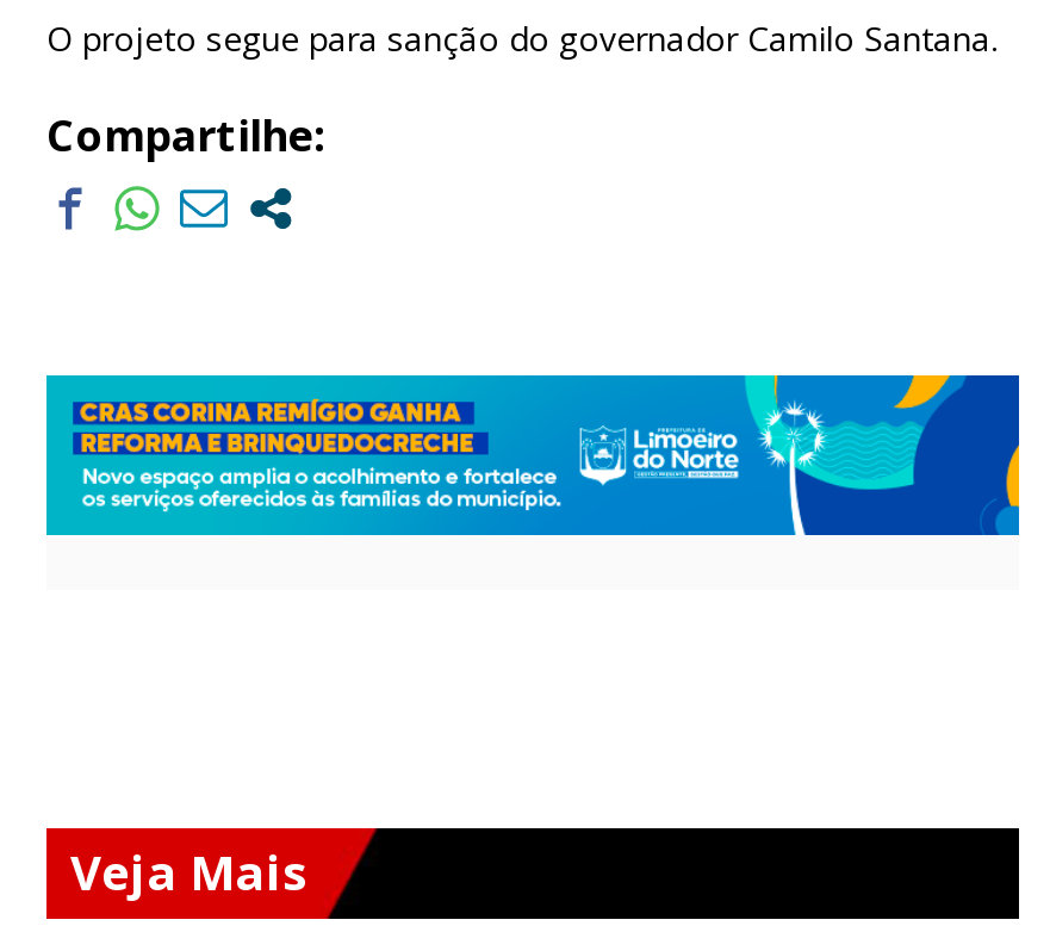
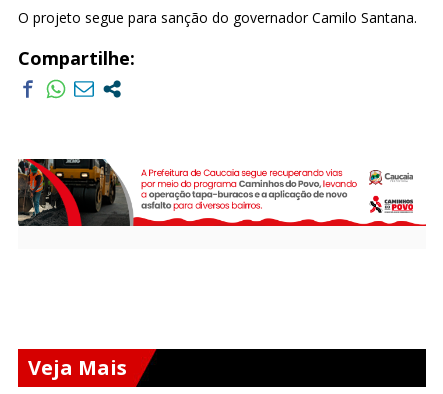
- [image]
+ [image]
